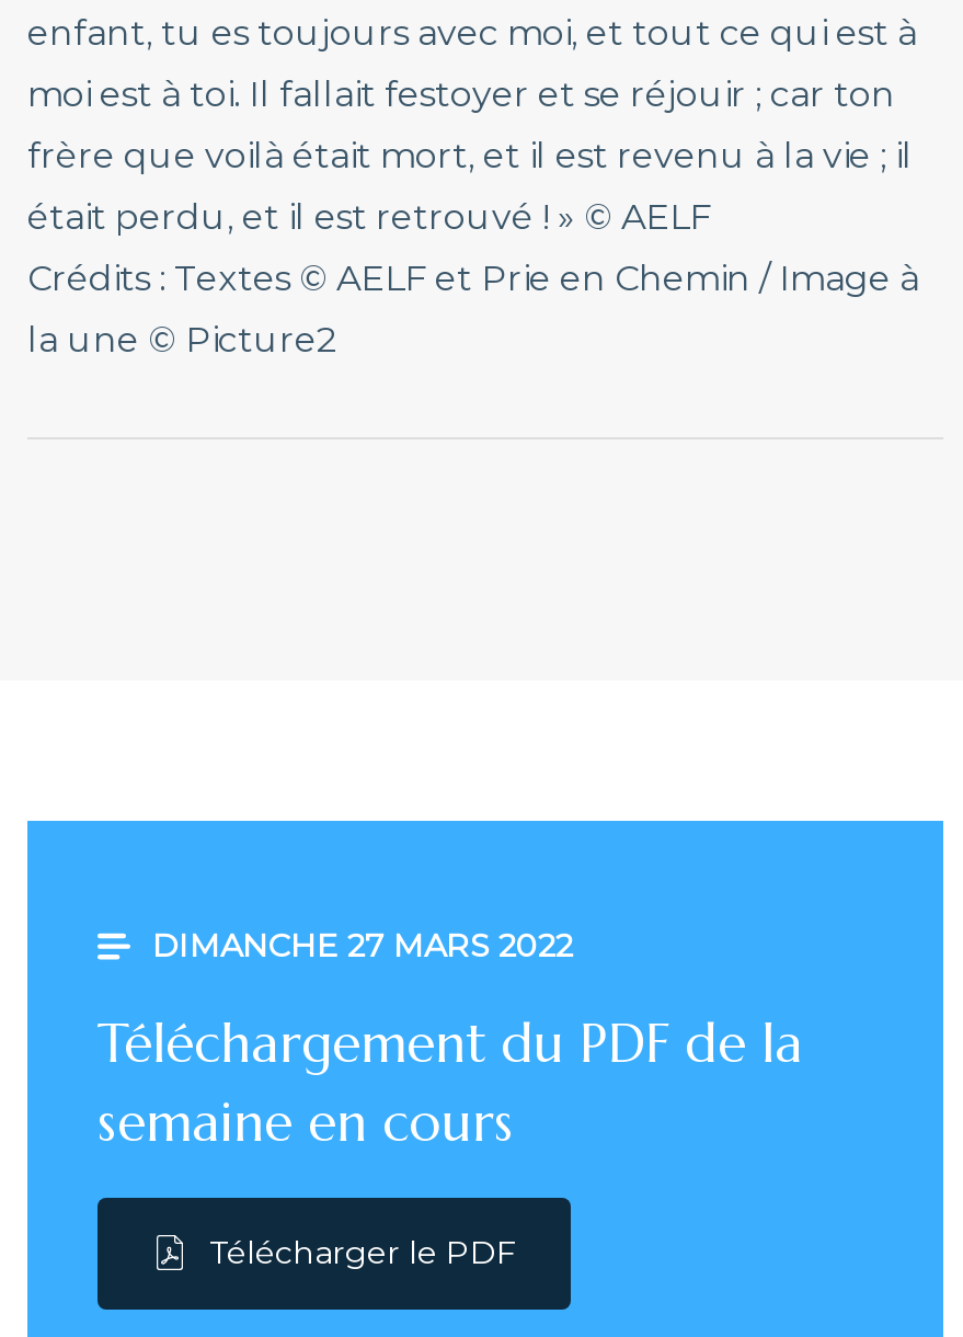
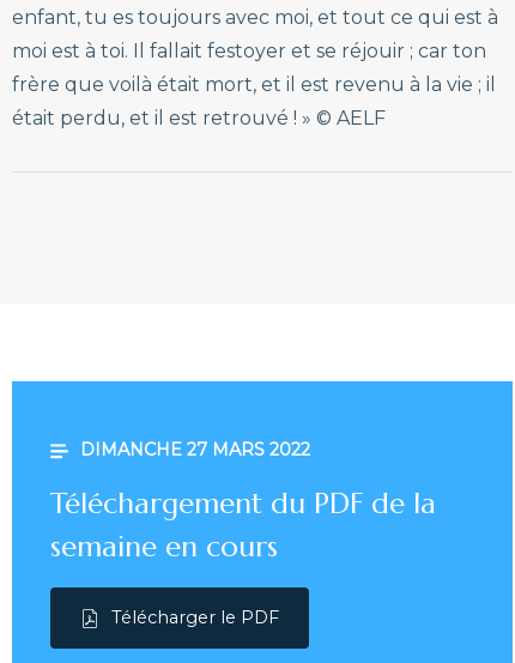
- Crédits : Textes © AELF et Prie en Chemin / Image à
- la une © Picture2
